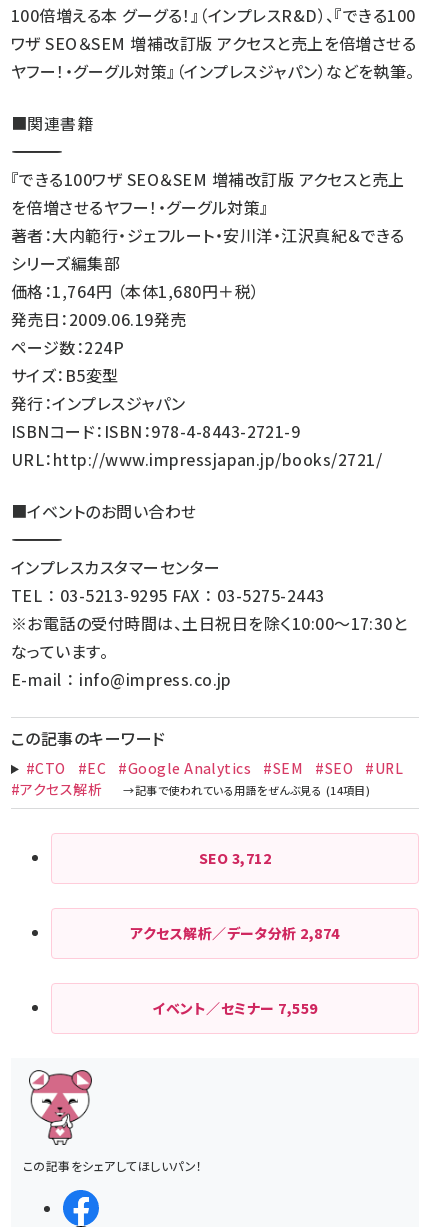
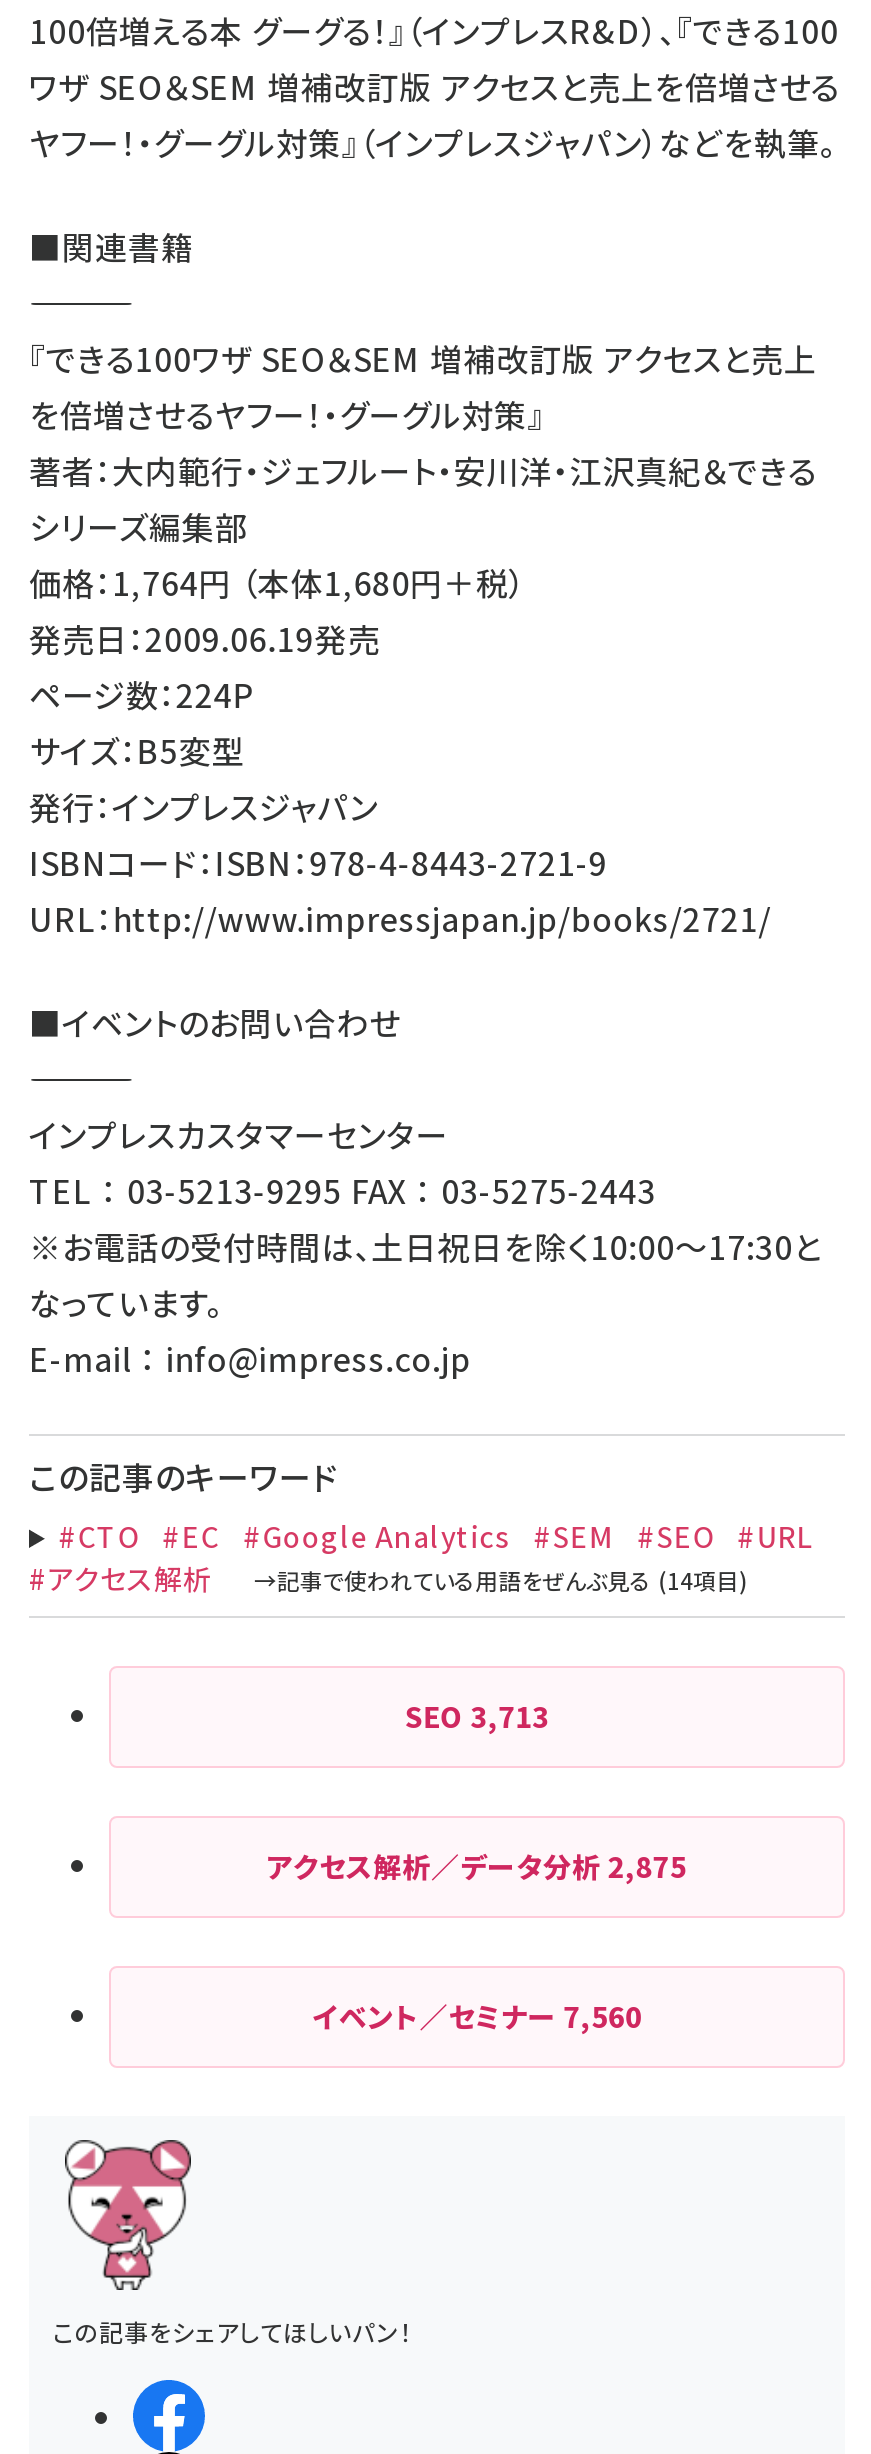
- SEO 3,712
+ SEO 3,713

- アクセス解析／データ分析2,874
+ アクセス解析／データ分析2,875

- イベント／セミナー7,559
+ イベント／セミナー7,560
